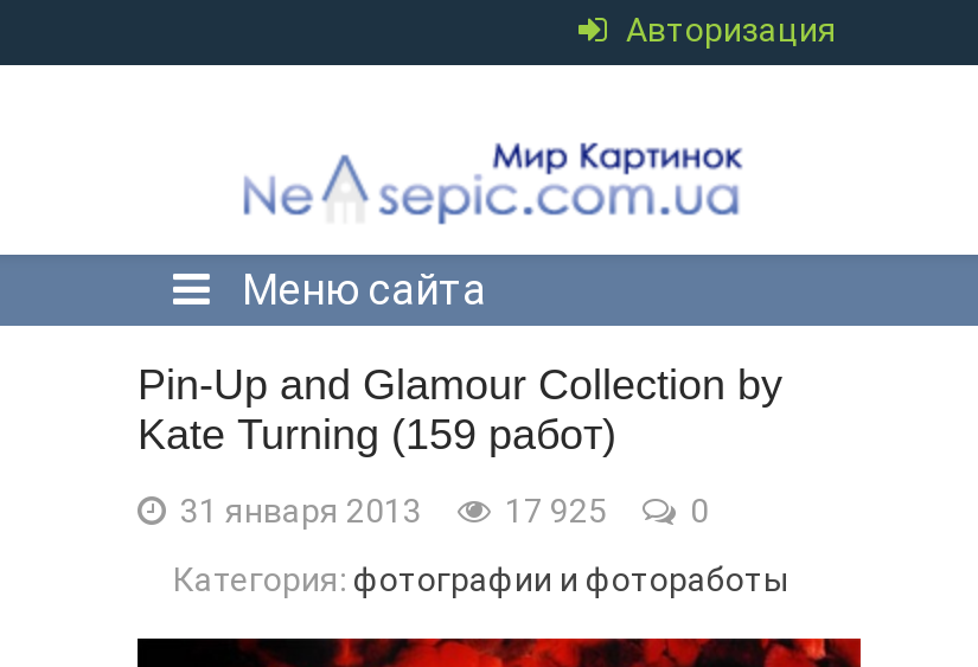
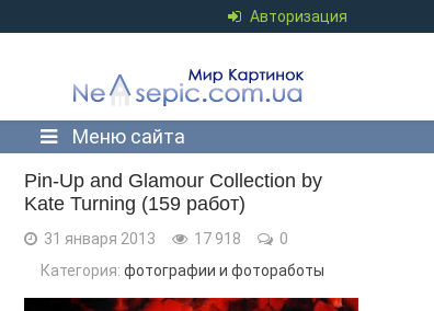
- 31 января 2013 17 925 0
+ 31 января 2013 17 918 0
